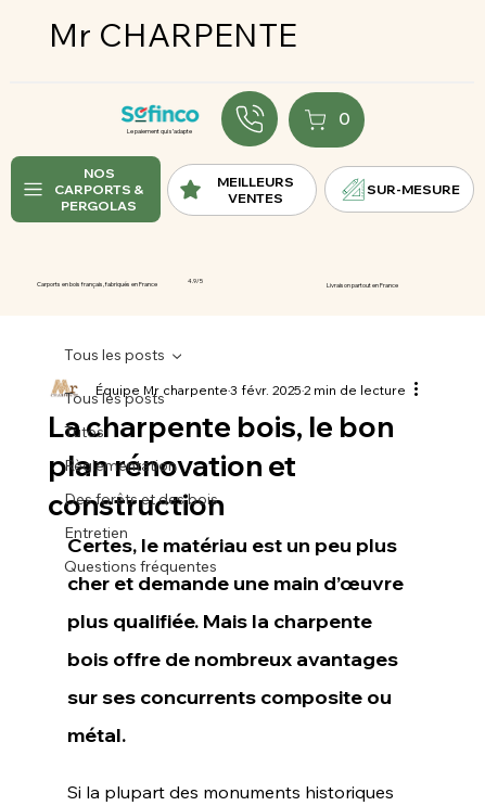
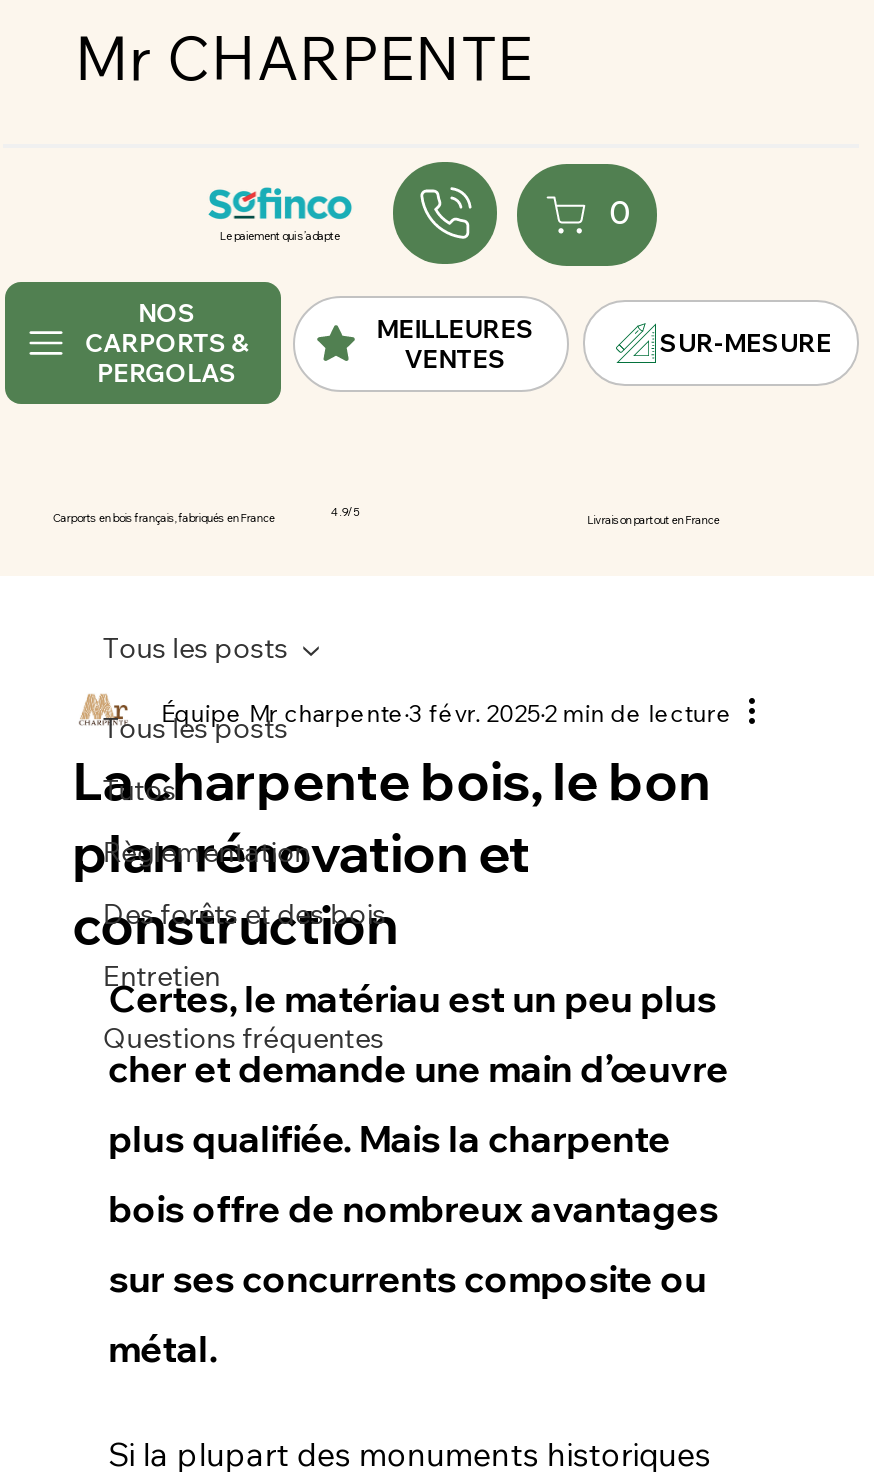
- MEILLEURS
+ MEILLEURES
